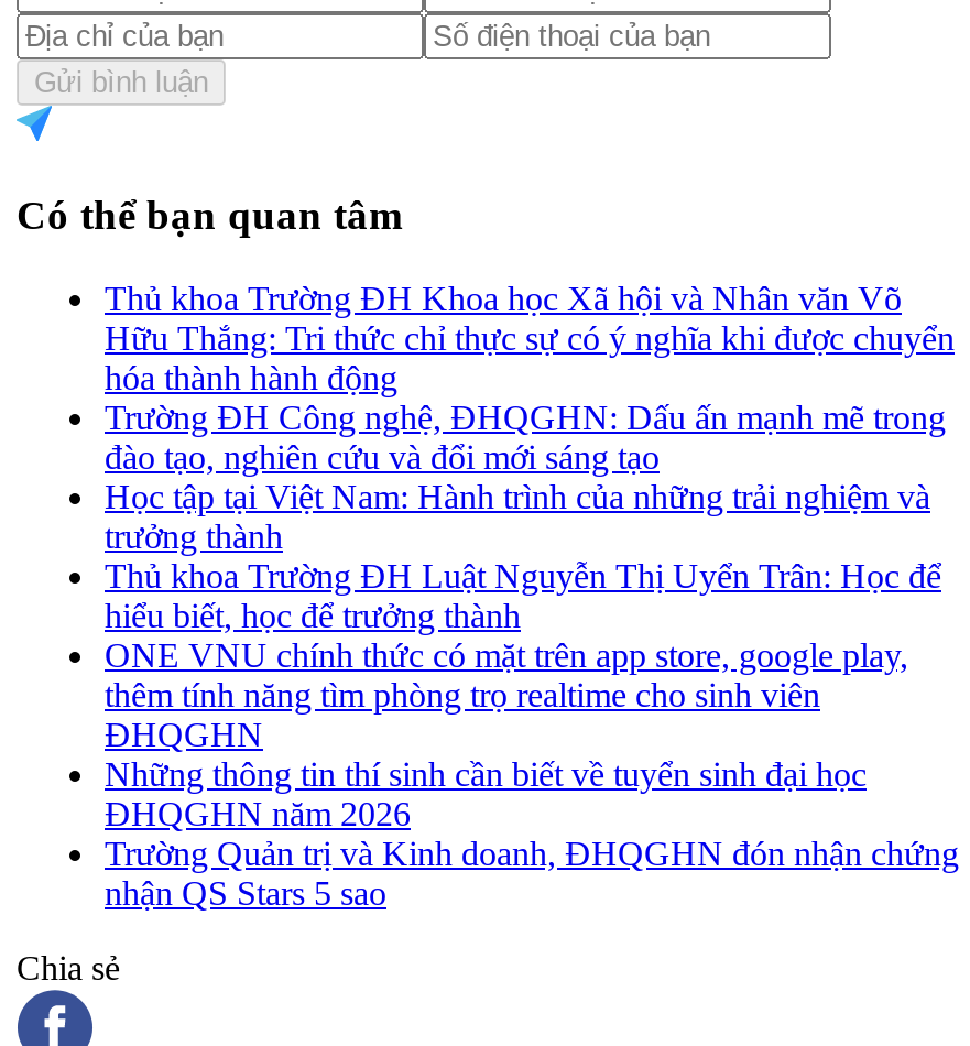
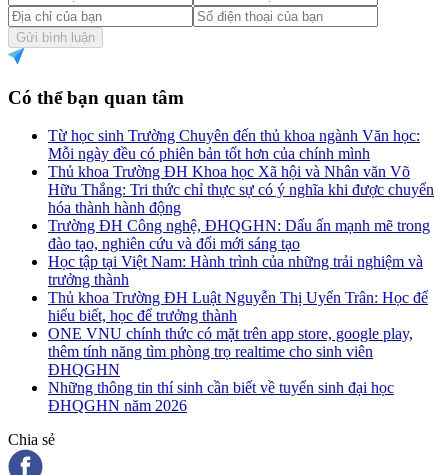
+ Từ học sinh Trường Chuyên đến thủ khoa ngành Văn học:
+ Mỗi ngày đều có phiên bản tốt hơn của chính mình

moved down: Thủ khoa Trường ĐH Khoa học Xã hội và Nhân văn Võ | Hữu Thắng: Tri thức chỉ thực sự có ý nghĩa khi được chuyển | hóa thành hành động | ... | Những thông tin thí sinh cần biết về tuyển sinh đại học | ĐHQGHN năm 2026

- Trường Quản trị và Kinh doanh, ĐHQGHN đón nhận chứng
- nhận QS Stars 5 sao
